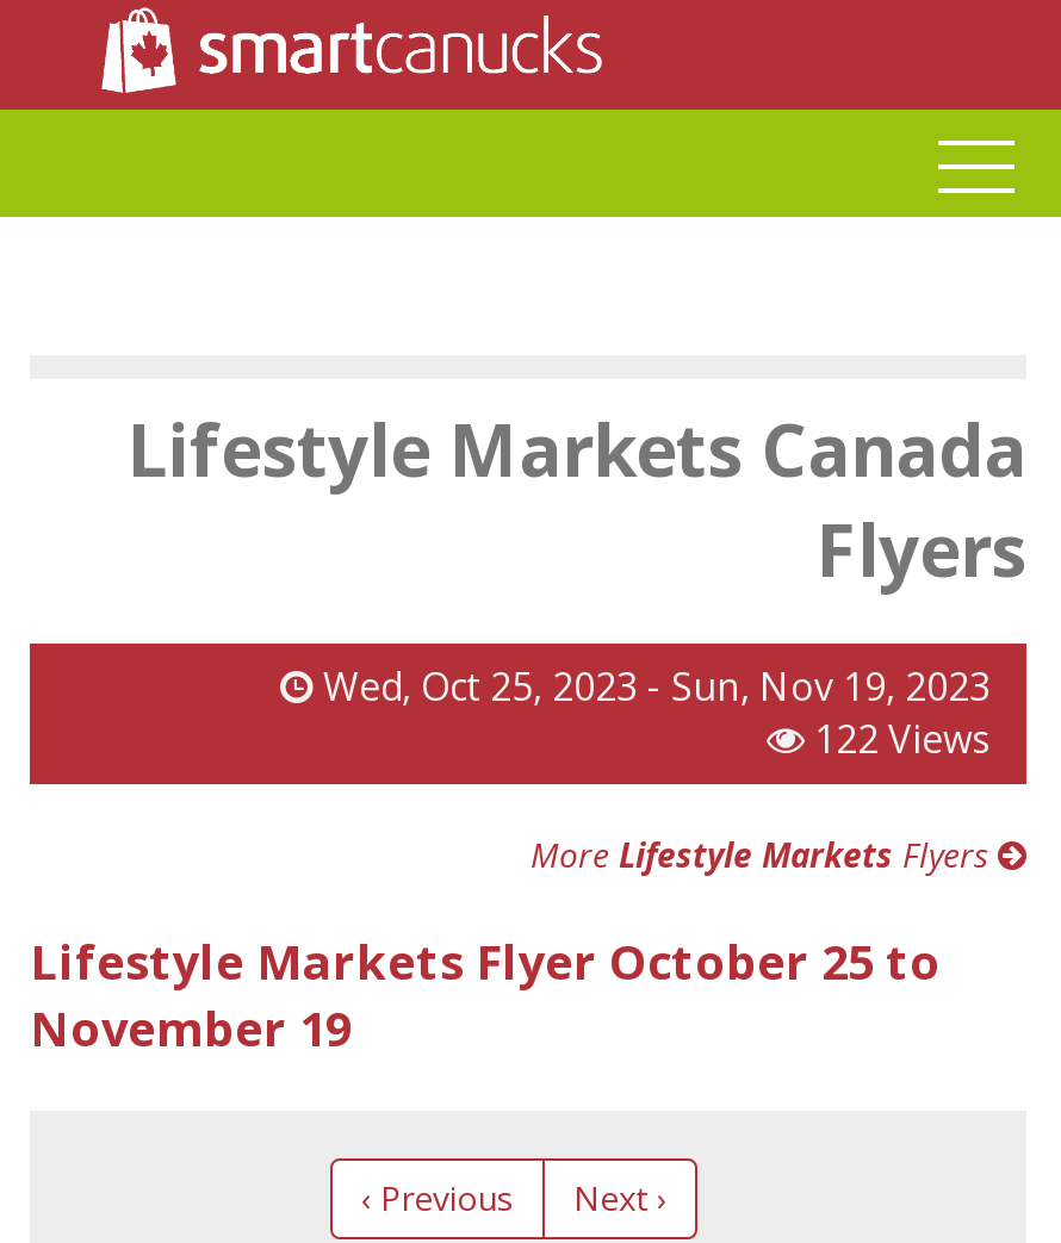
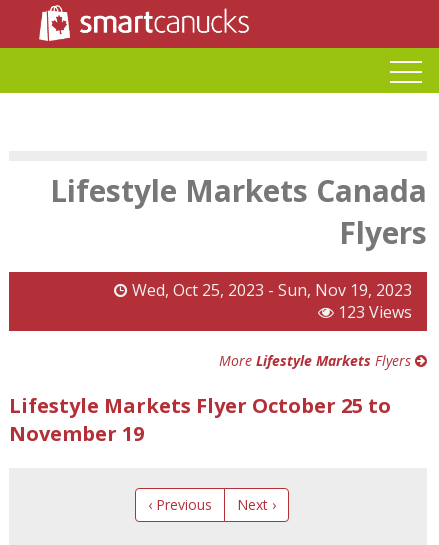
- 122 Views
+ 123 Views
